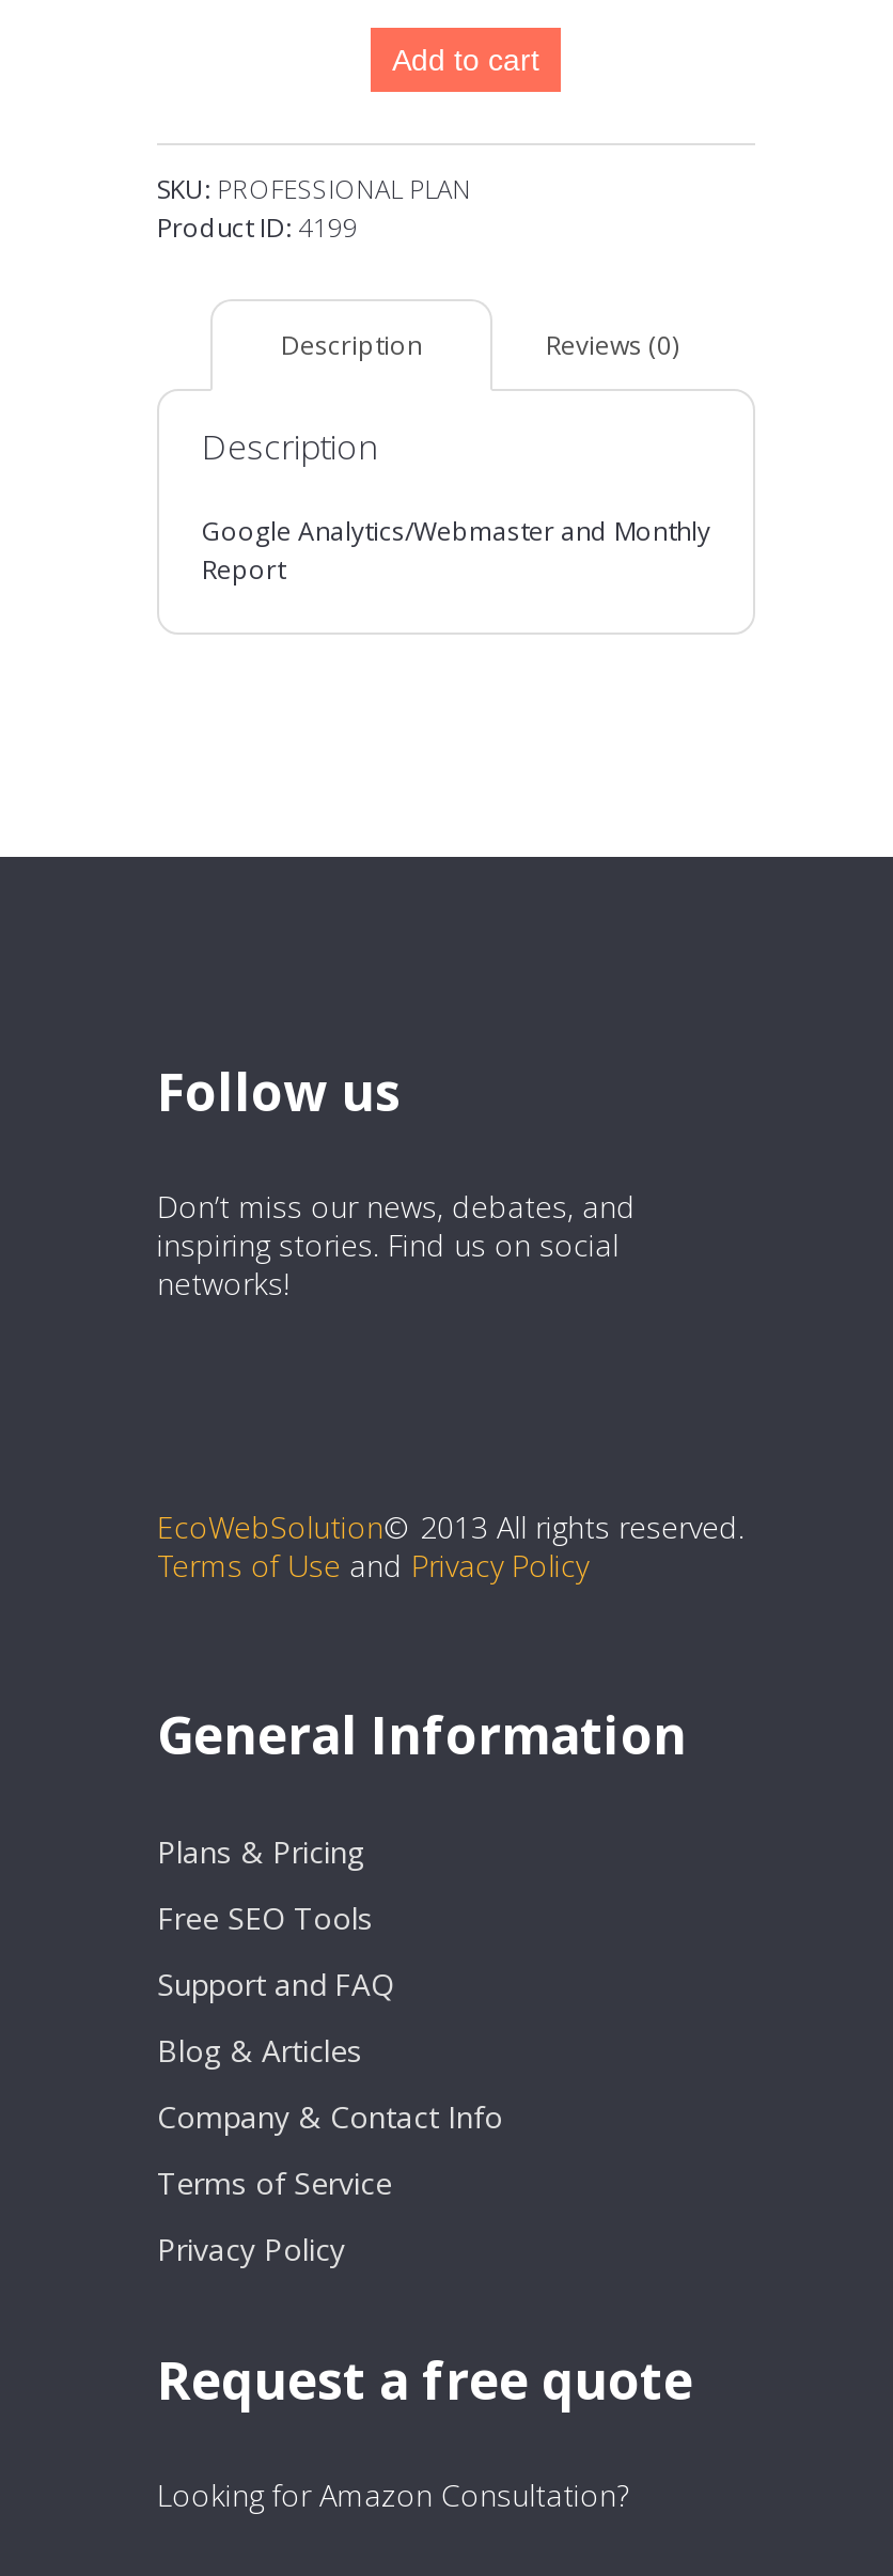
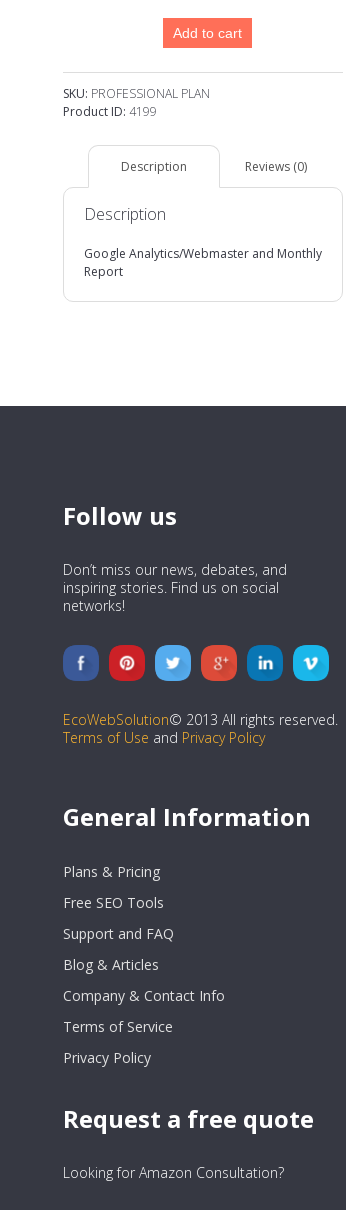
+ [image]

+ [image]

+ [image]

+ [image]

+ [image]

+ [image]
